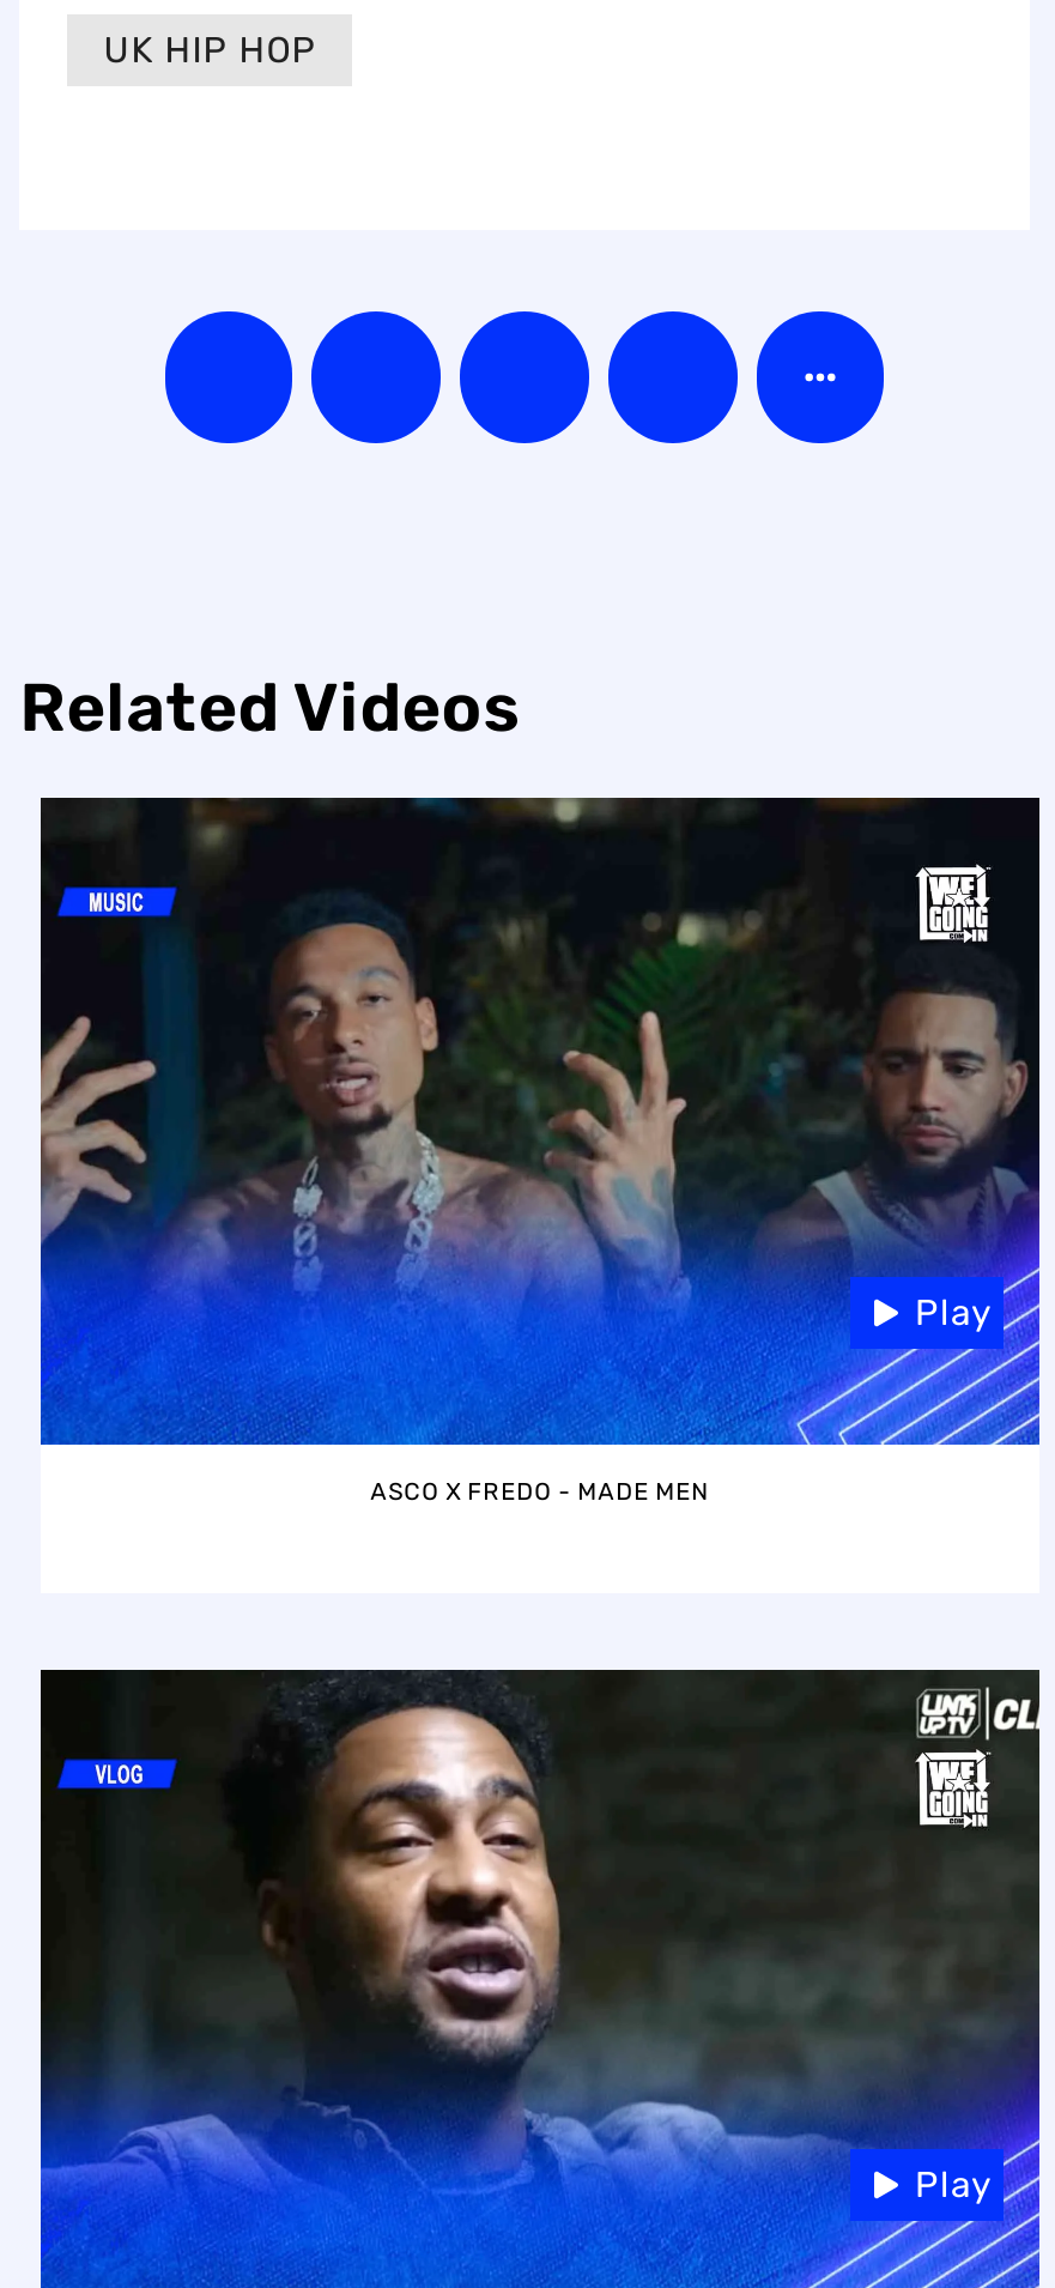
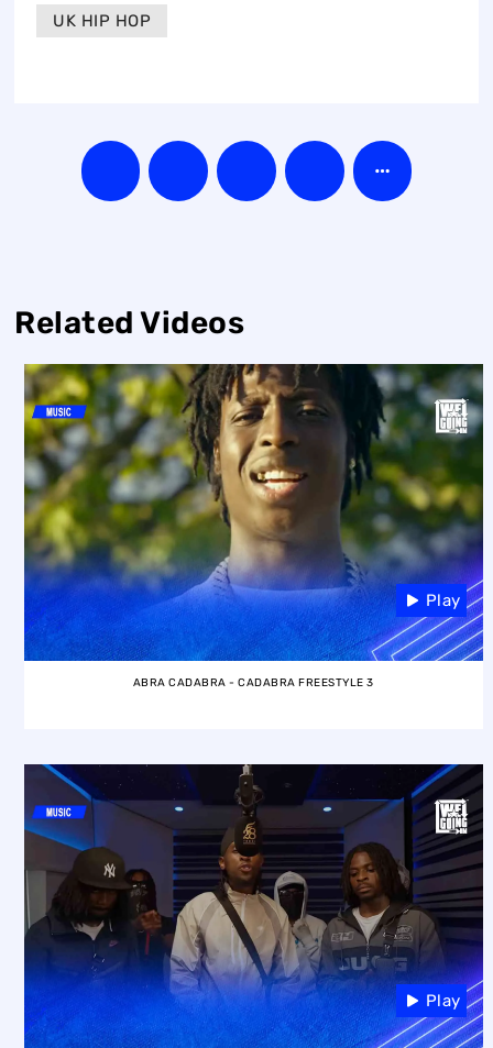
- [image]
+ [image]

- ASCO X FREDO - MADE MEN
+ ABRA CADABRA - CADABRA FREESTYLE 3

- [image]
+ [image]
